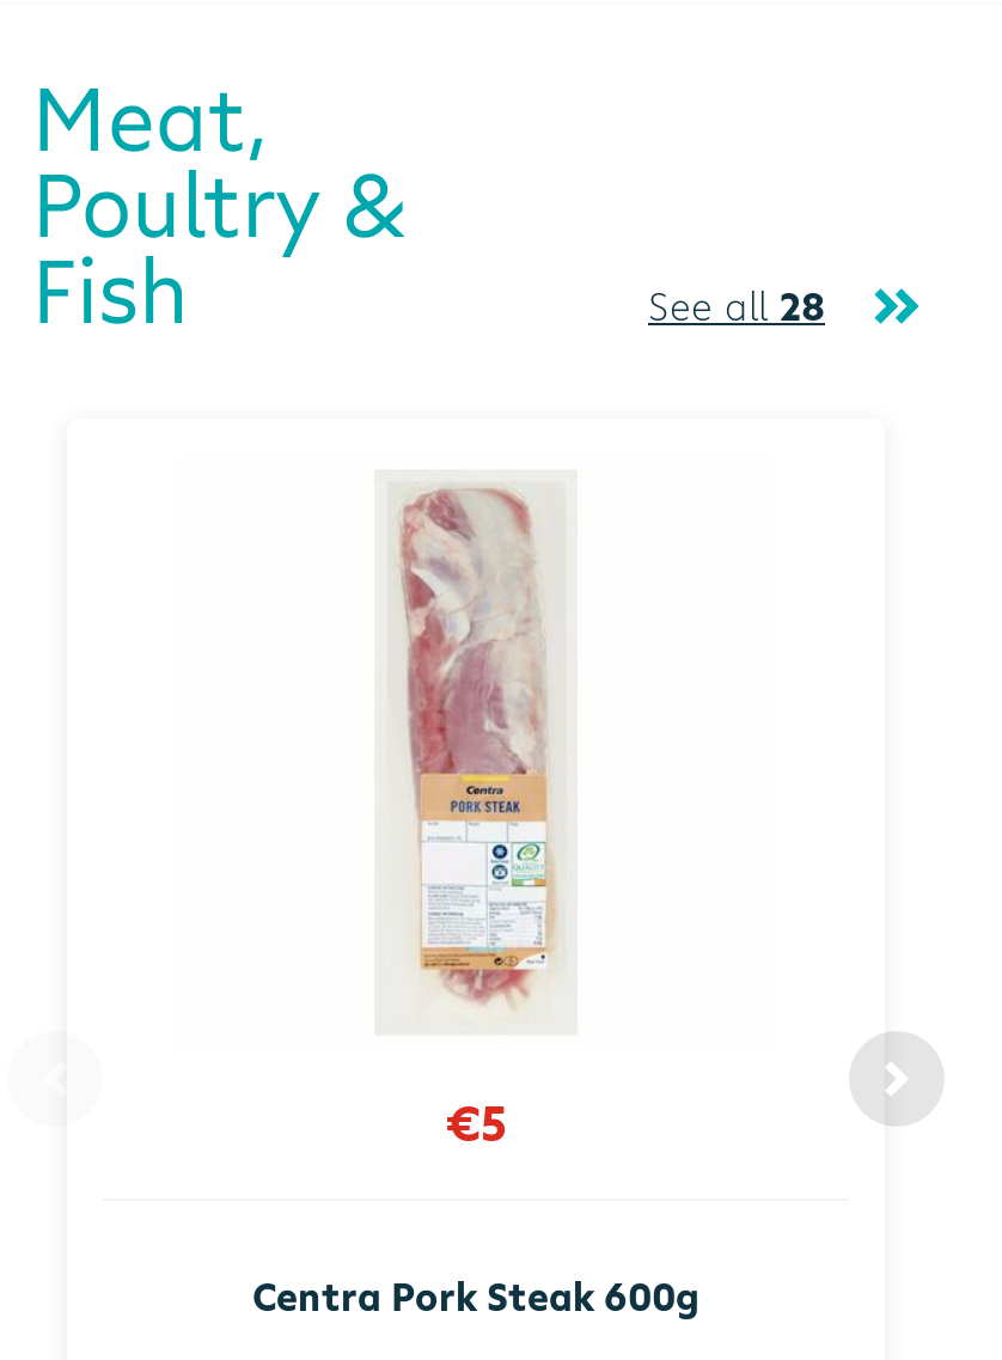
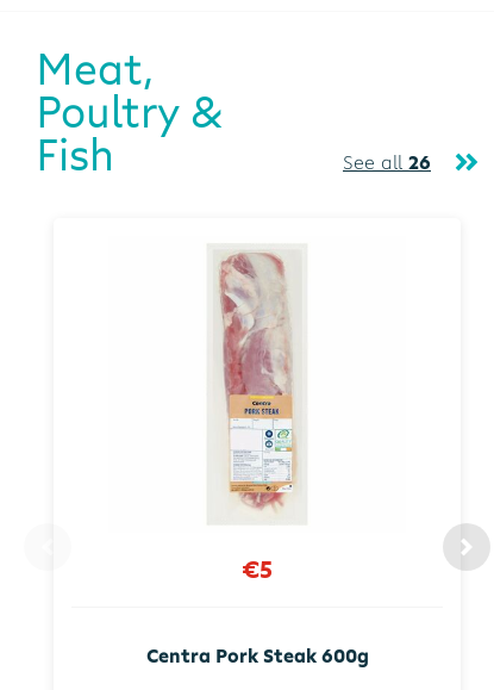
- See all 28
+ See all 26
